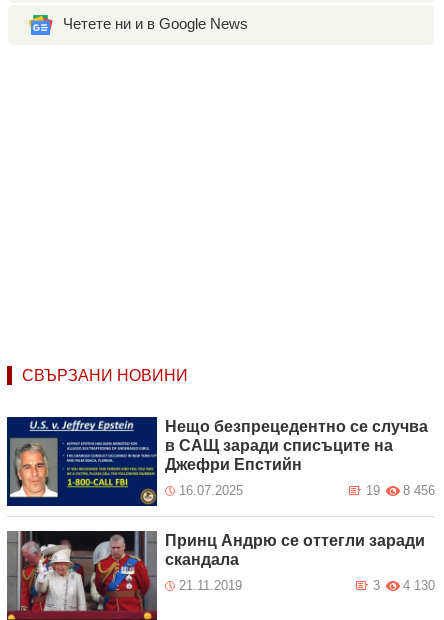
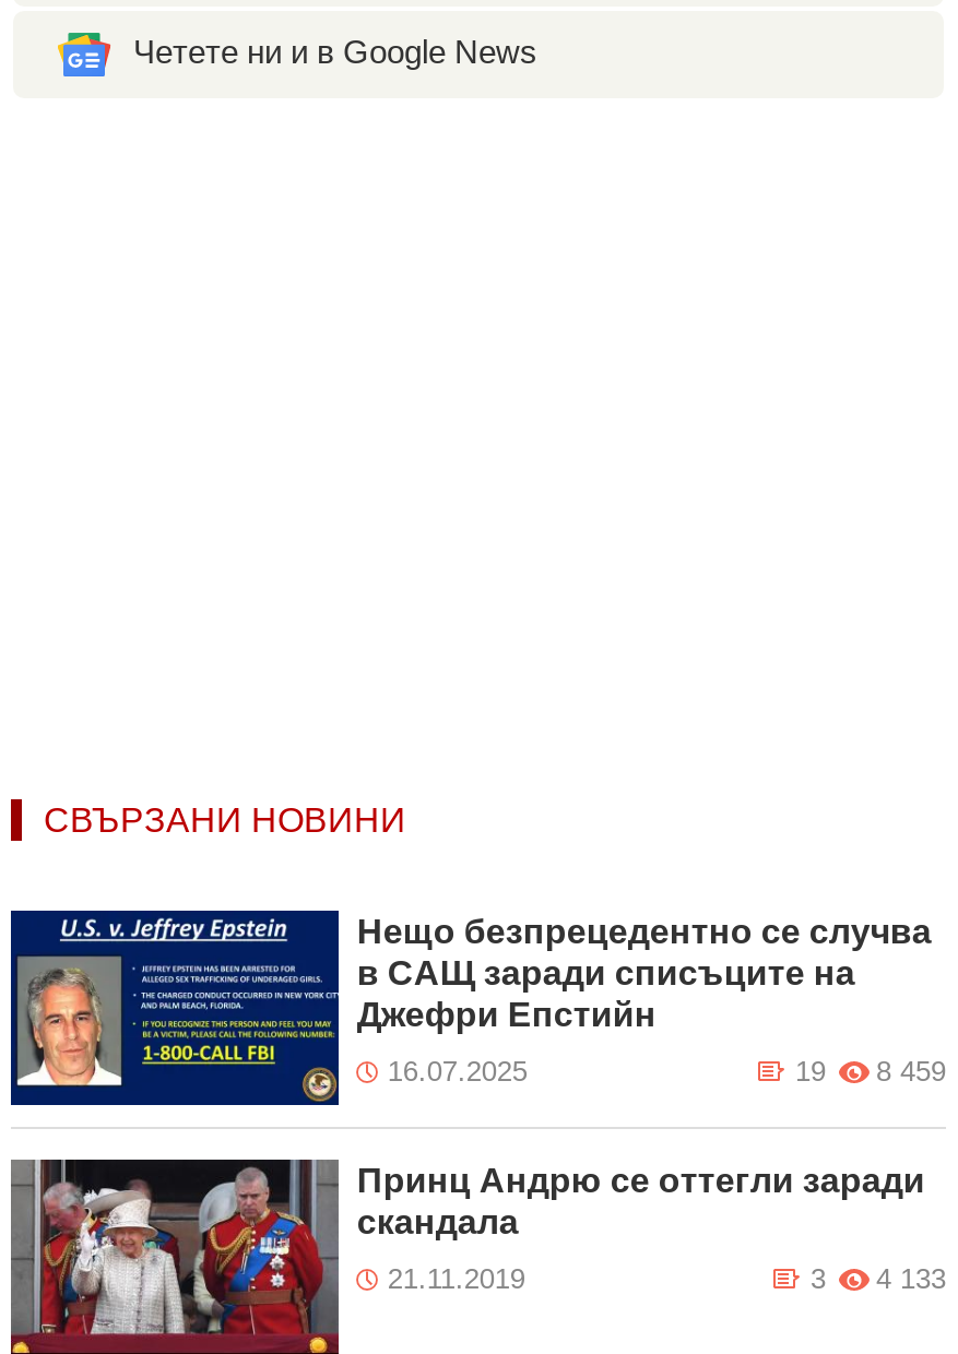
- 19 8 456
+ 19 8 459

- 3 4 130
+ 3 4 133
